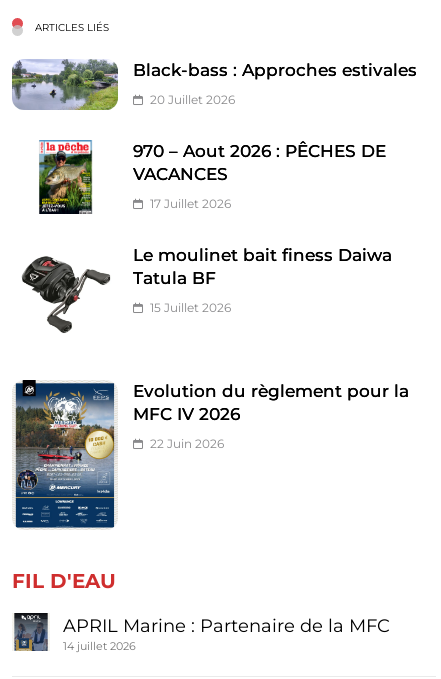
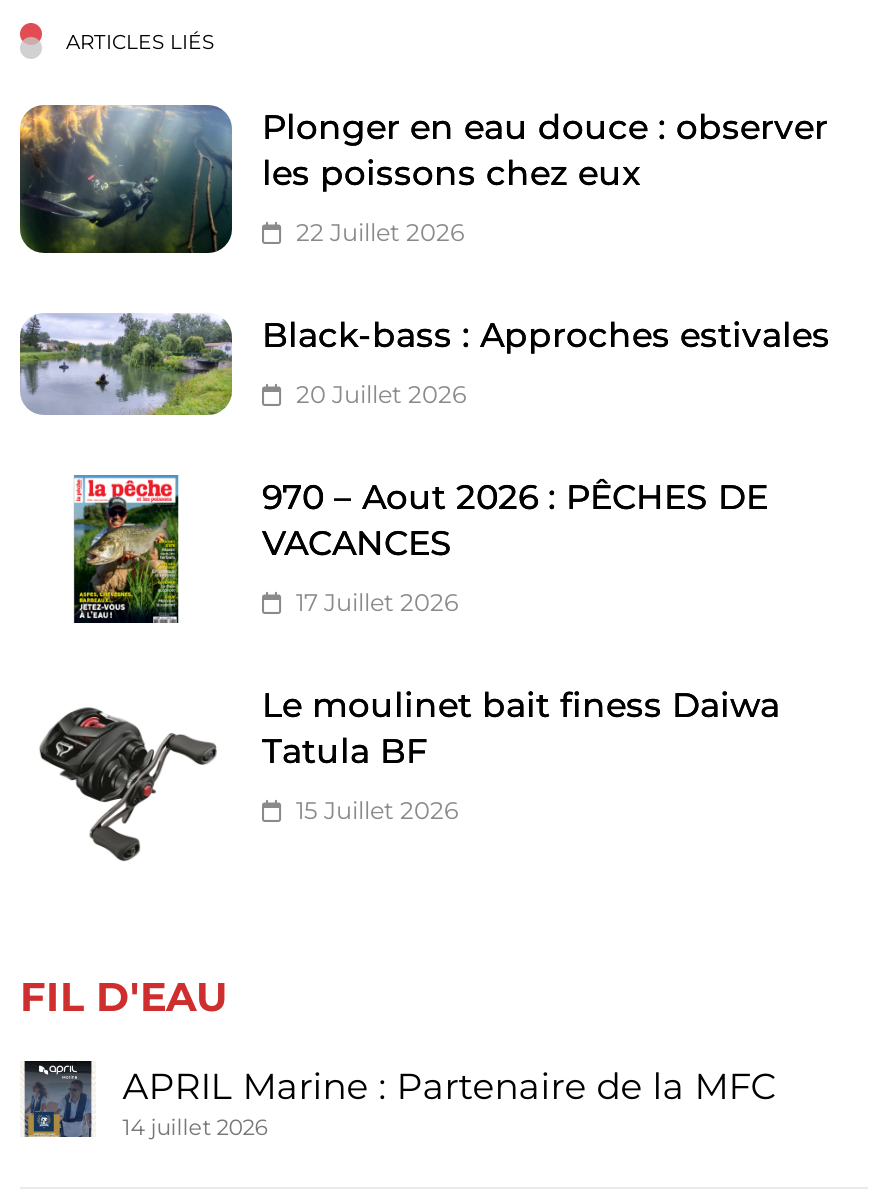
+ [image]
+ Plonger en eau douce : observer
+ les poissons chez eux
+ 22 Juillet 2026

moved down: [image] | Black-bass : Approches estivales | 20 Juillet 2026 | ... | Tatula BF | 15 Juillet 2026

- [image]
- Evolution du règlement pour la
- MFC IV 2026
- 22 Juin 2026
